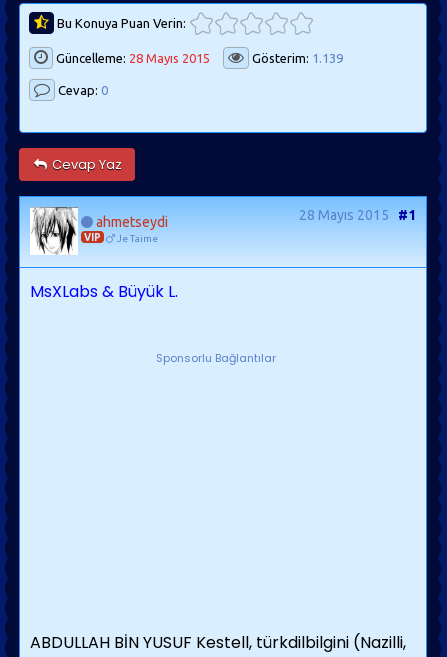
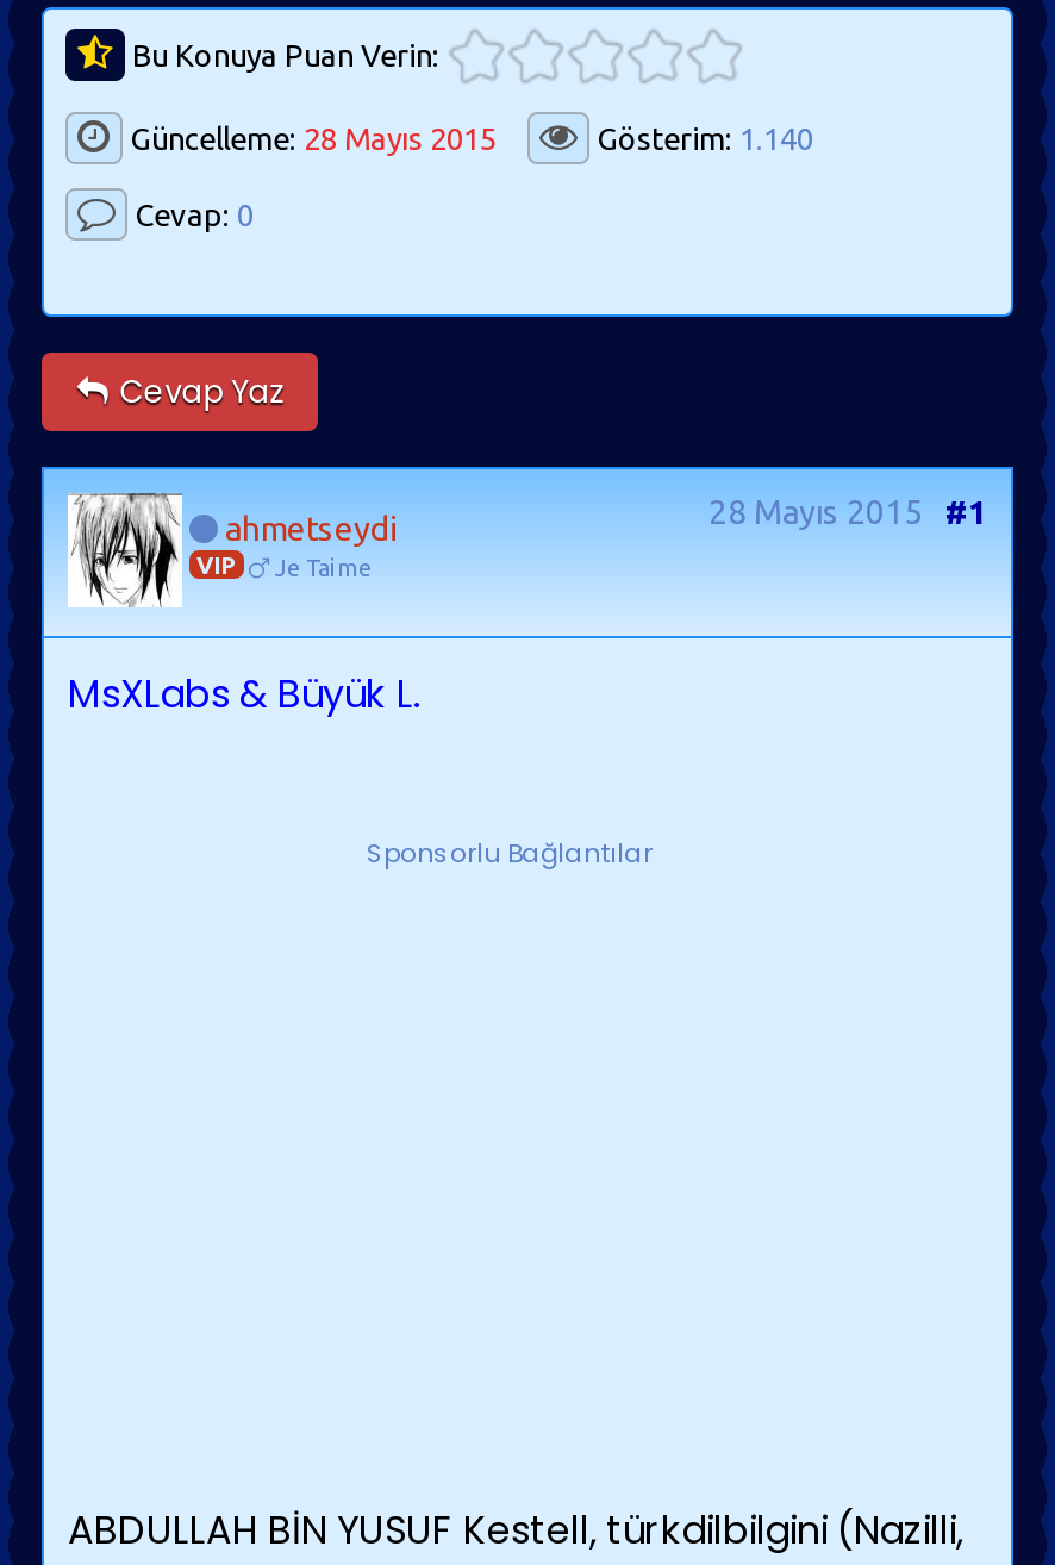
- Gösterim: 1.139
+ Gösterim: 1.140
